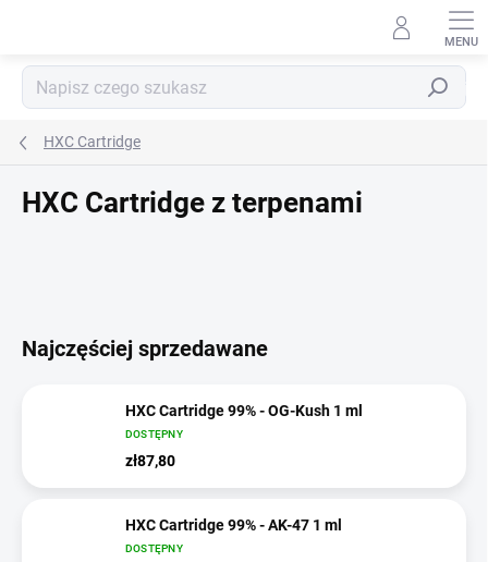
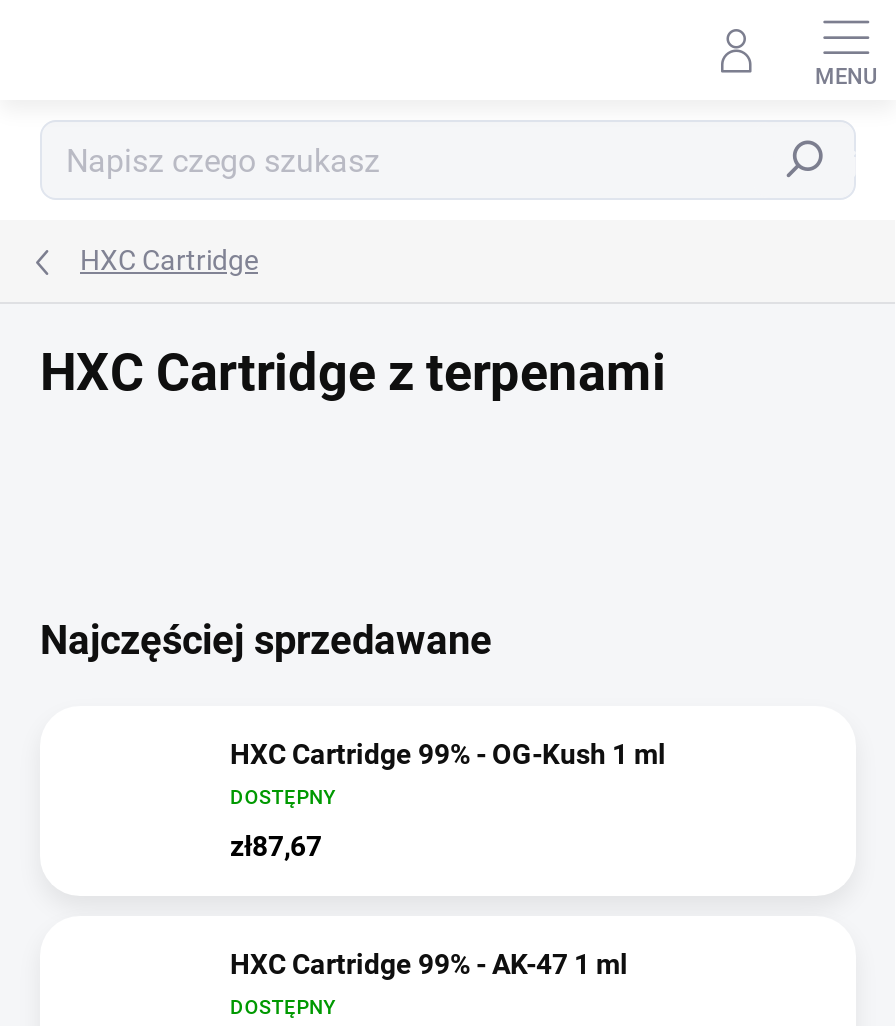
- zł87,80
+ zł87,67
